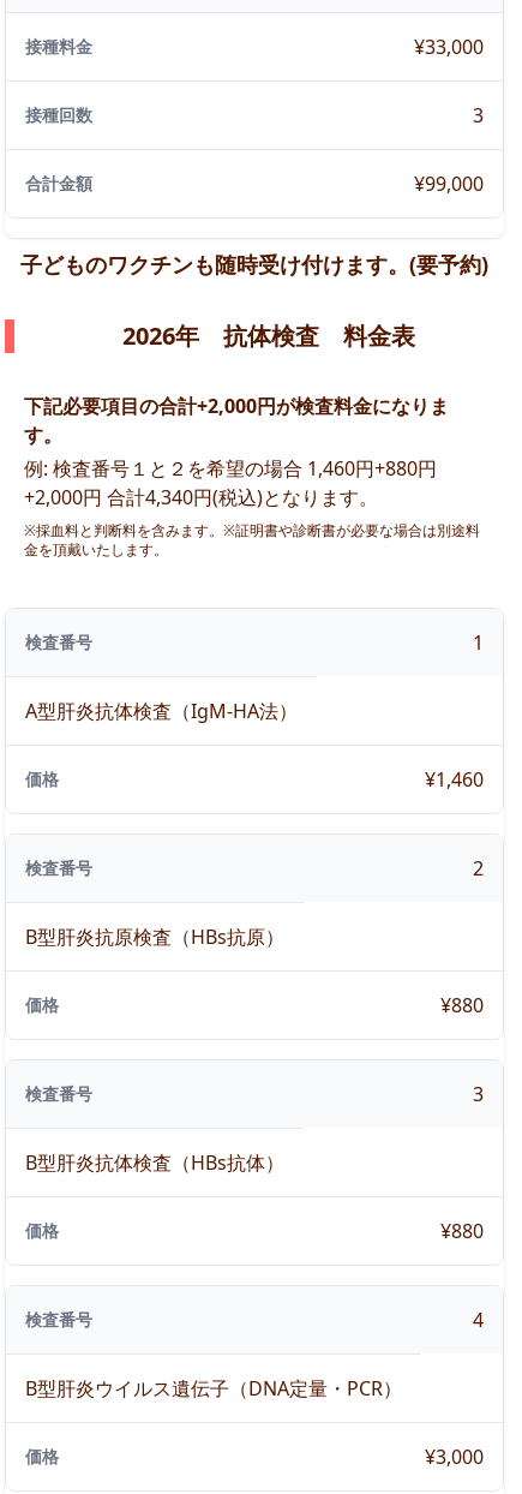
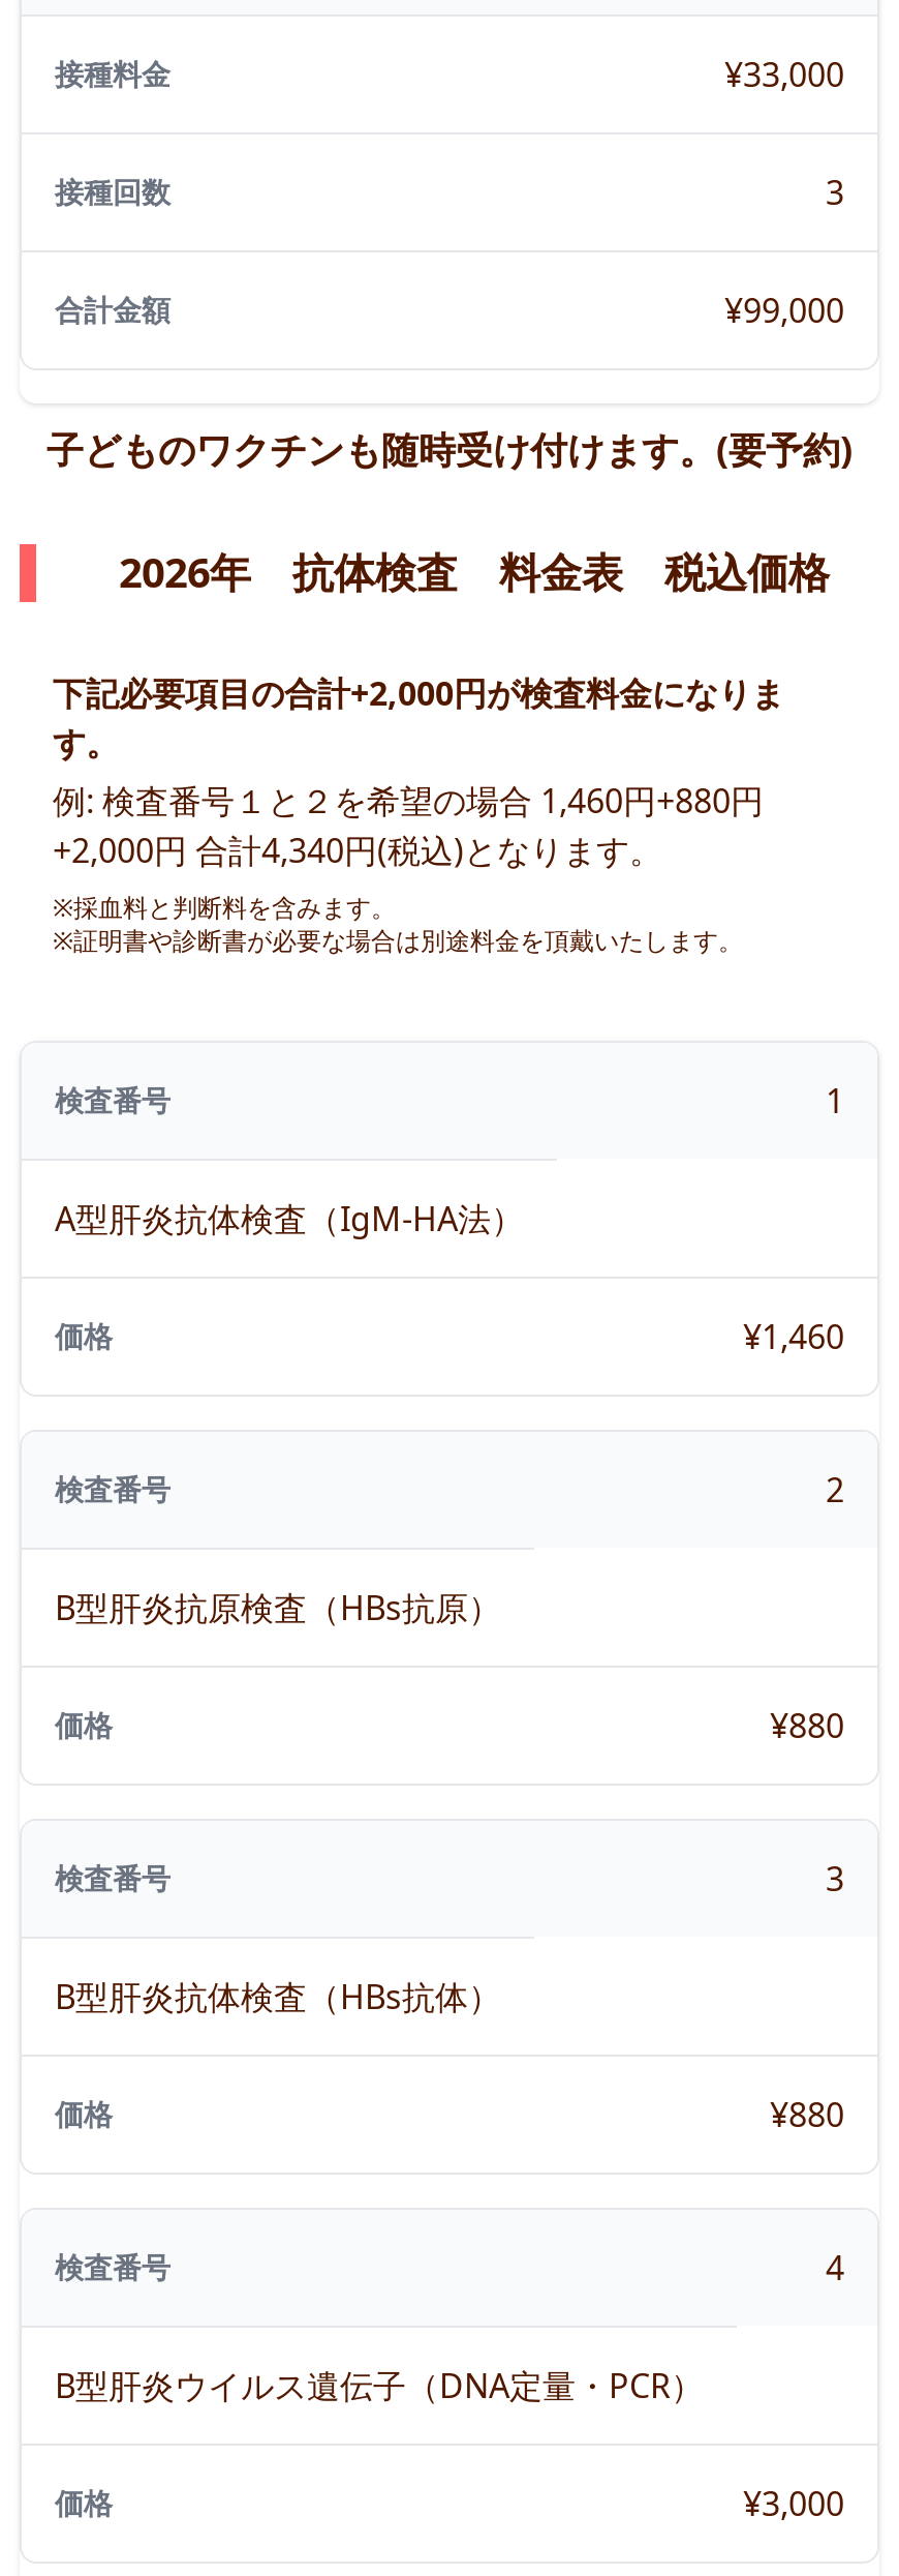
- 2026年 抗体検査 料金表
+ 2026年 抗体検査 料金表 税込価格
